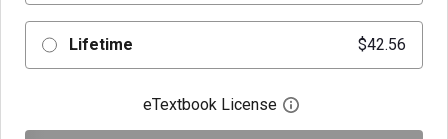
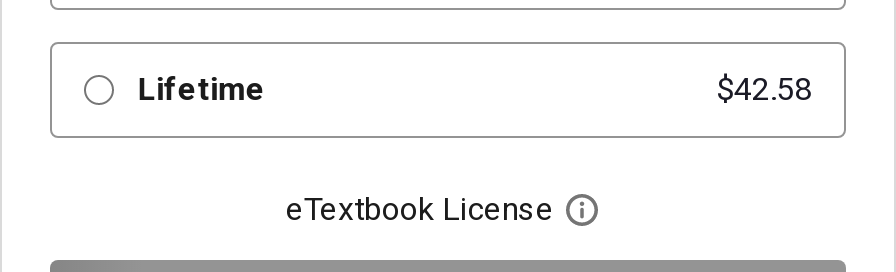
- $42.56
+ $42.58
